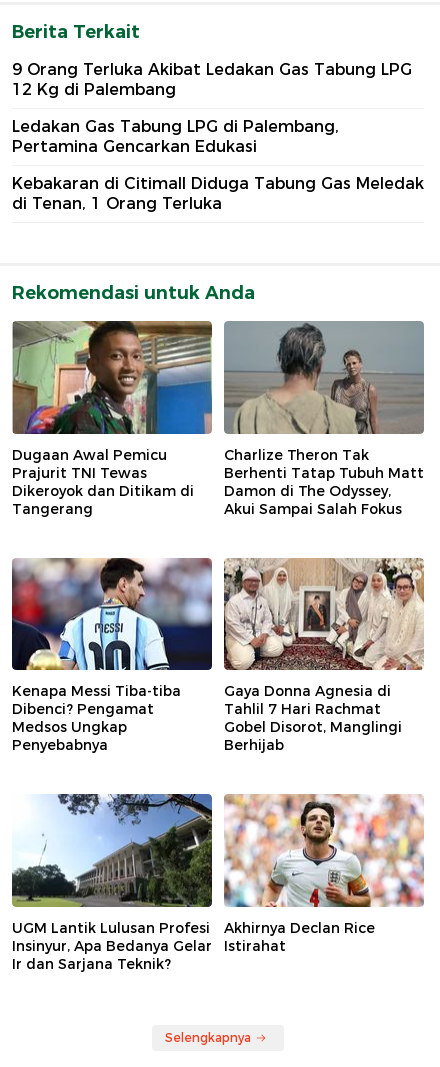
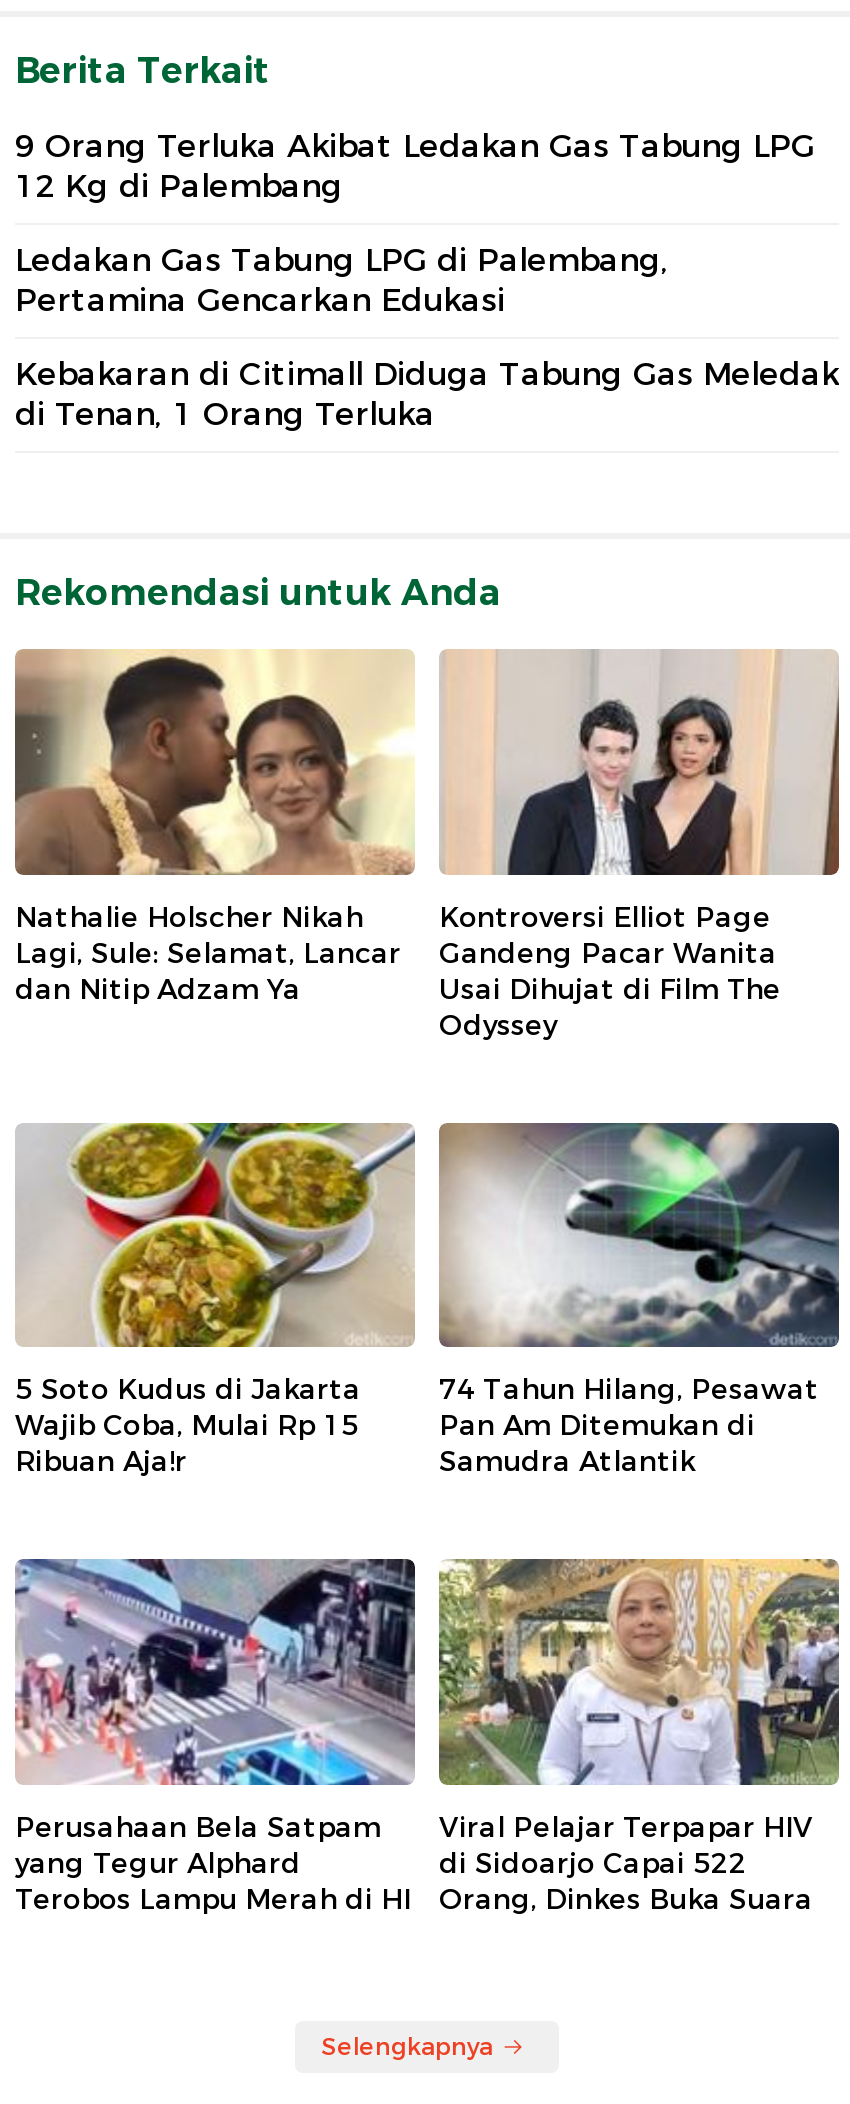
- [image]
- Dugaan Awal Pemicu
- Prajurit TNI Tewas
- Dikeroyok dan Ditikam di
- Tangerang
+ [image]
+ Nathalie Holscher Nikah
+ Lagi, Sule: Selamat, Lancar
+ dan Nitip Adzam Ya

- [image]
- Charlize Theron Tak
- Berhenti Tatap Tubuh Matt
- Damon di The Odyssey,
- Akui Sampai Salah Fokus
+ [image]
+ Kontroversi Elliot Page
+ Gandeng Pacar Wanita
+ Usai Dihujat di Film The
+ Odyssey

- [image]
- Kenapa Messi Tiba-tiba
- Dibenci? Pengamat
- Medsos Ungkap
- Penyebabnya
+ [image]
+ 5 Soto Kudus di Jakarta
+ Wajib Coba, Mulai Rp 15
+ Ribuan Aja!r

- [image]
- Gaya Donna Agnesia di
- Tahlil 7 Hari Rachmat
- Gobel Disorot, Manglingi
- Berhijab
+ [image]
+ 74 Tahun Hilang, Pesawat
+ Pan Am Ditemukan di
+ Samudra Atlantik

- [image]
- UGM Lantik Lulusan Profesi
- Insinyur, Apa Bedanya Gelar
- Ir dan Sarjana Teknik?
+ [image]
+ Perusahaan Bela Satpam
+ yang Tegur Alphard
+ Terobos Lampu Merah di HI

- [image]
- Akhirnya Declan Rice
- Istirahat
+ [image]
+ Viral Pelajar Terpapar HIV
+ di Sidoarjo Capai 522
+ Orang, Dinkes Buka Suara
